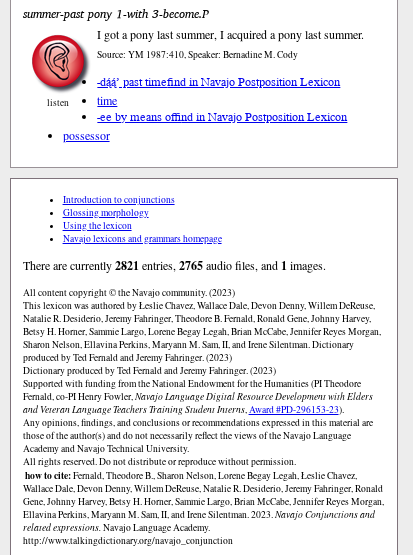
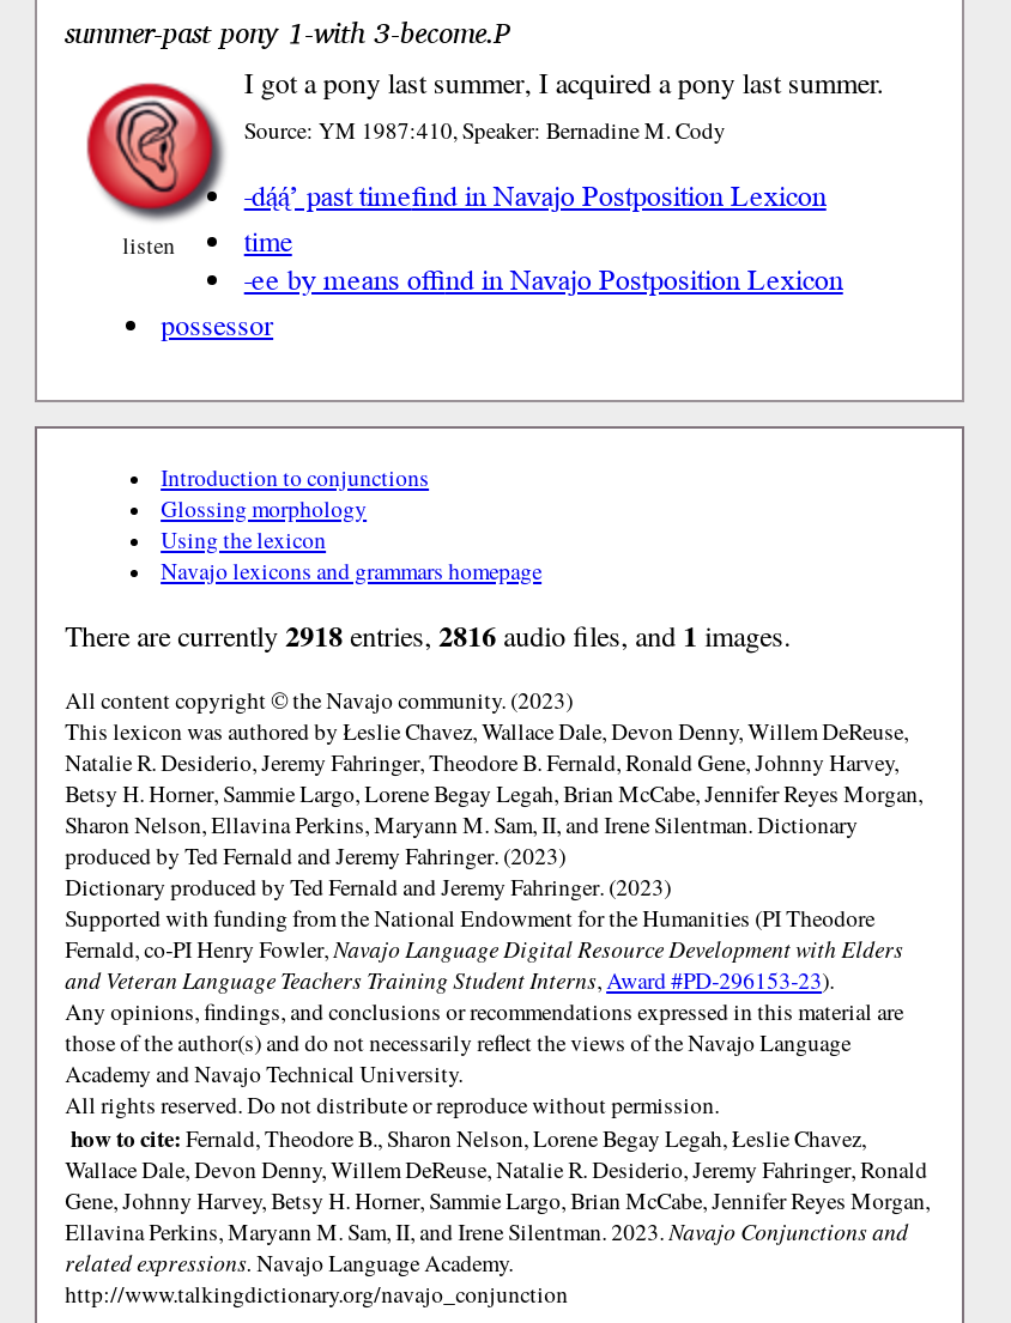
- There are currently 2821 entries, 2765 audio files, and 1 images.
+ There are currently 2918 entries, 2816 audio files, and 1 images.
